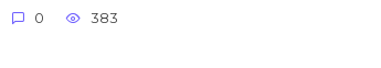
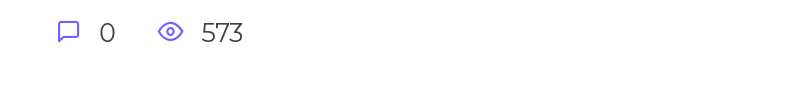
- 383
+ 573
